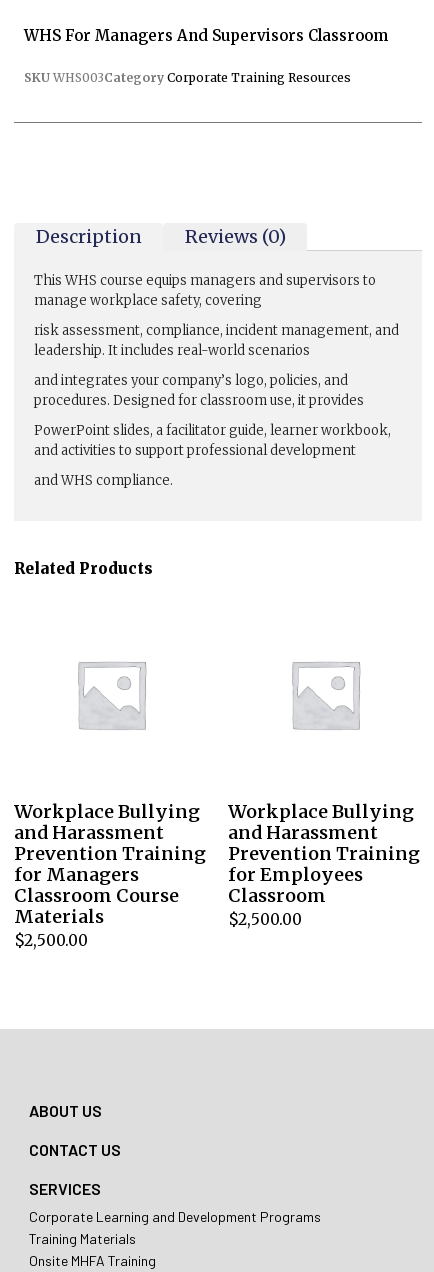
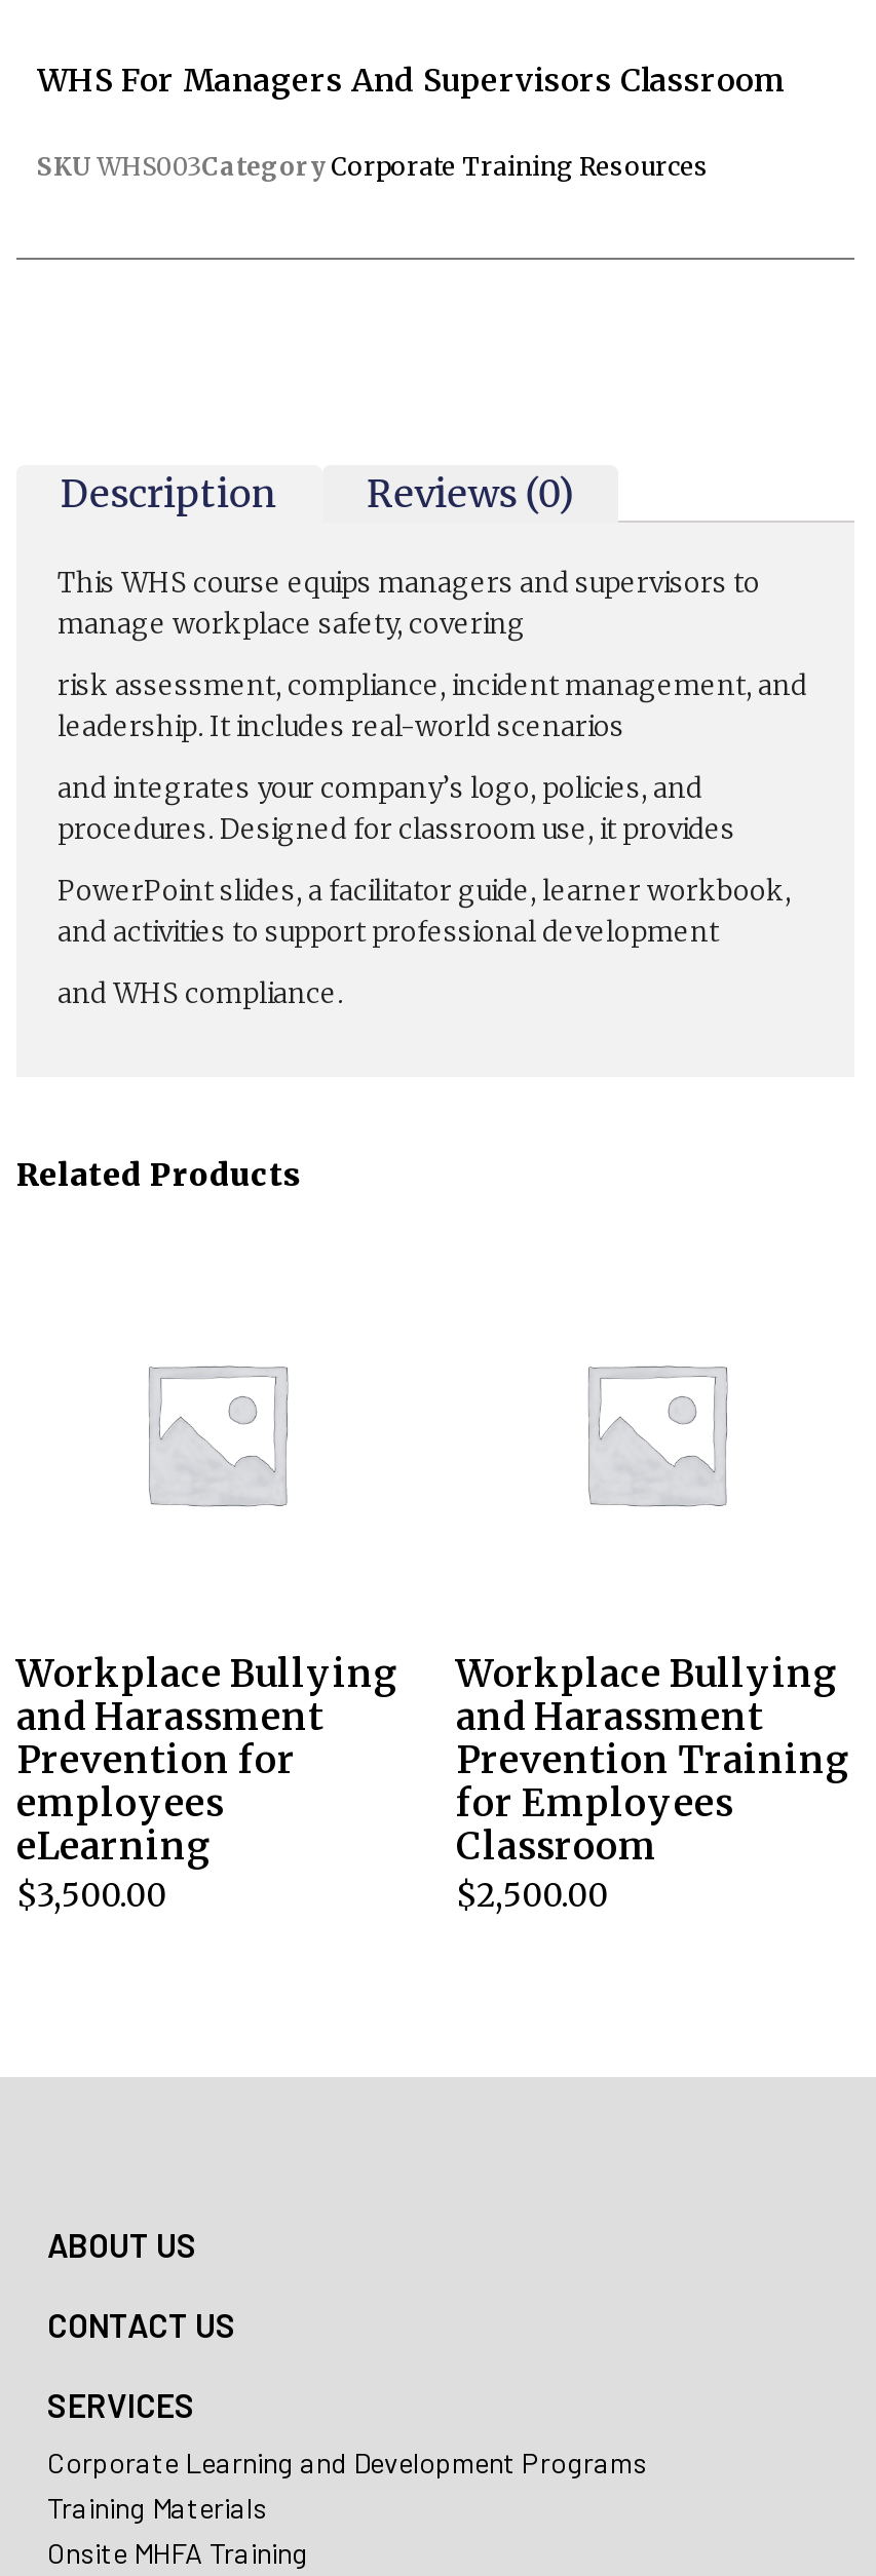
- Prevention Training
- for Managers
- Classroom Course
- Materials
- $2,500.00
+ Prevention for
+ employees
+ eLearning
+ $3,500.00
